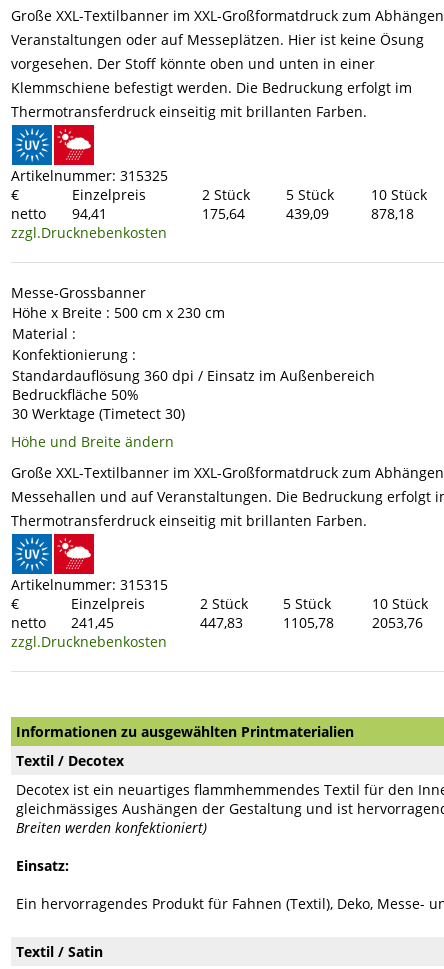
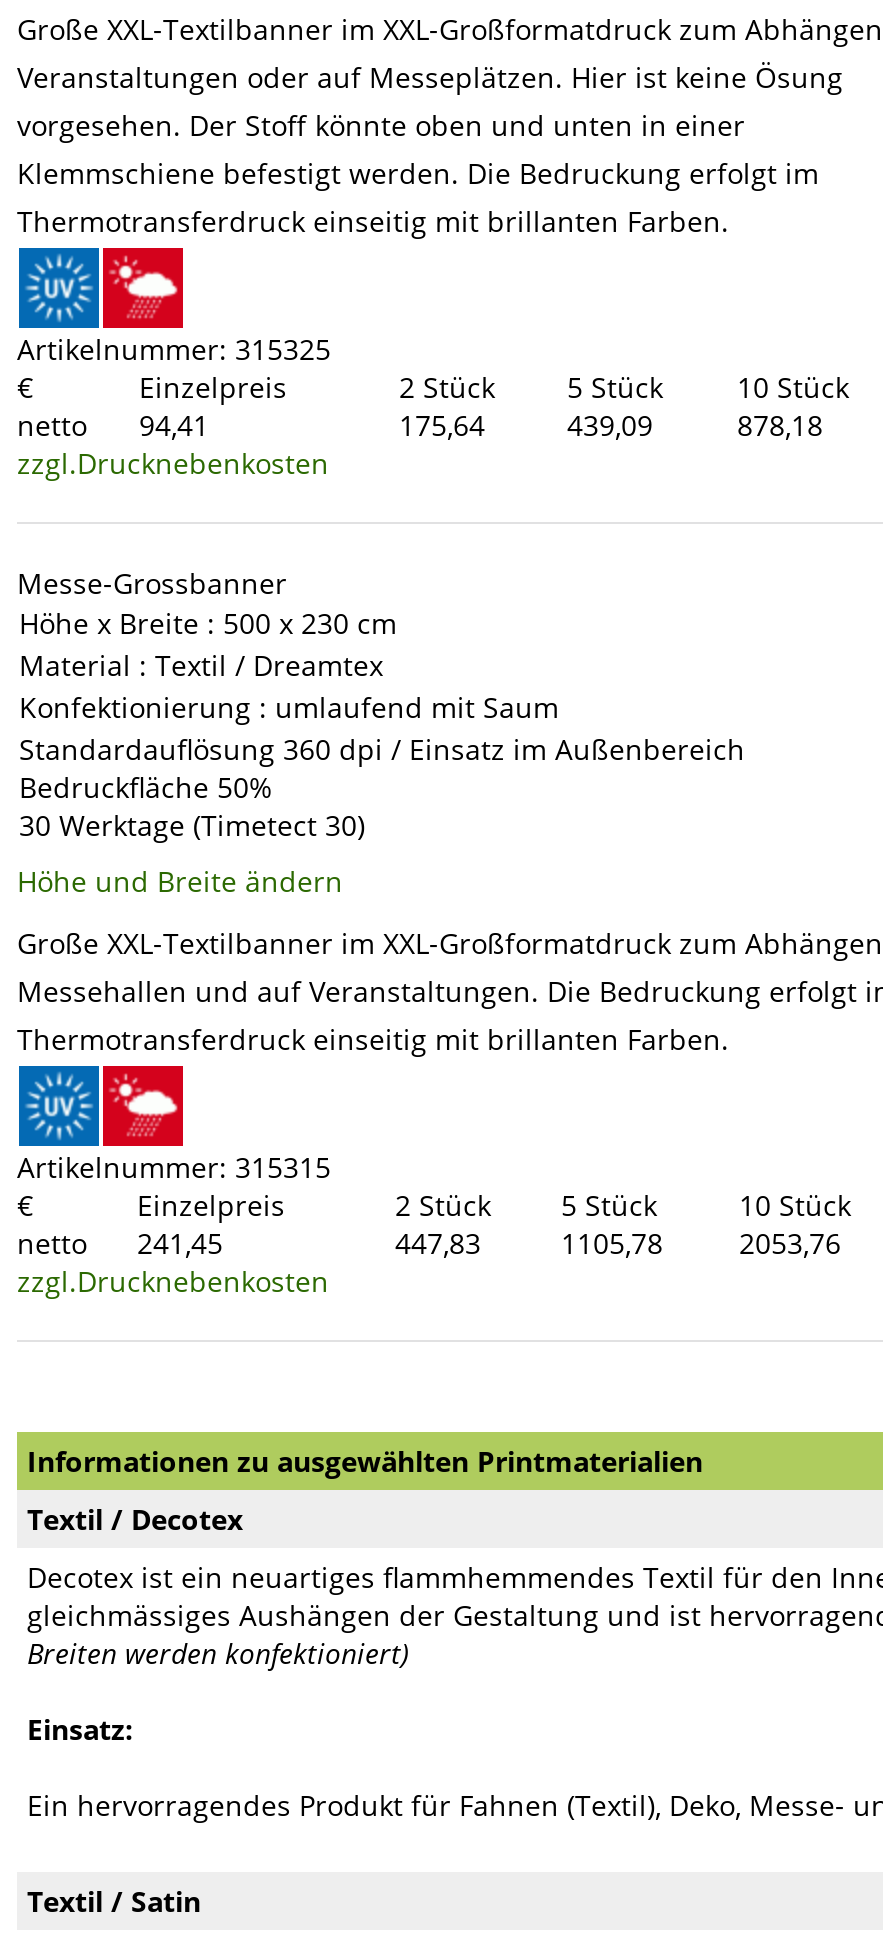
- Höhe x Breite : 500 cm x 230 cm
- Material :
- Konfektionierung :
+ Höhe x Breite : 500 x 230 cm
+ Material : Textil / Dreamtex
+ Konfektionierung : umlaufend mit Saum
